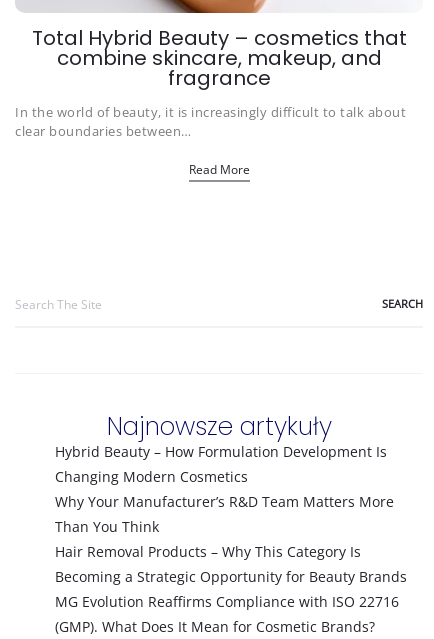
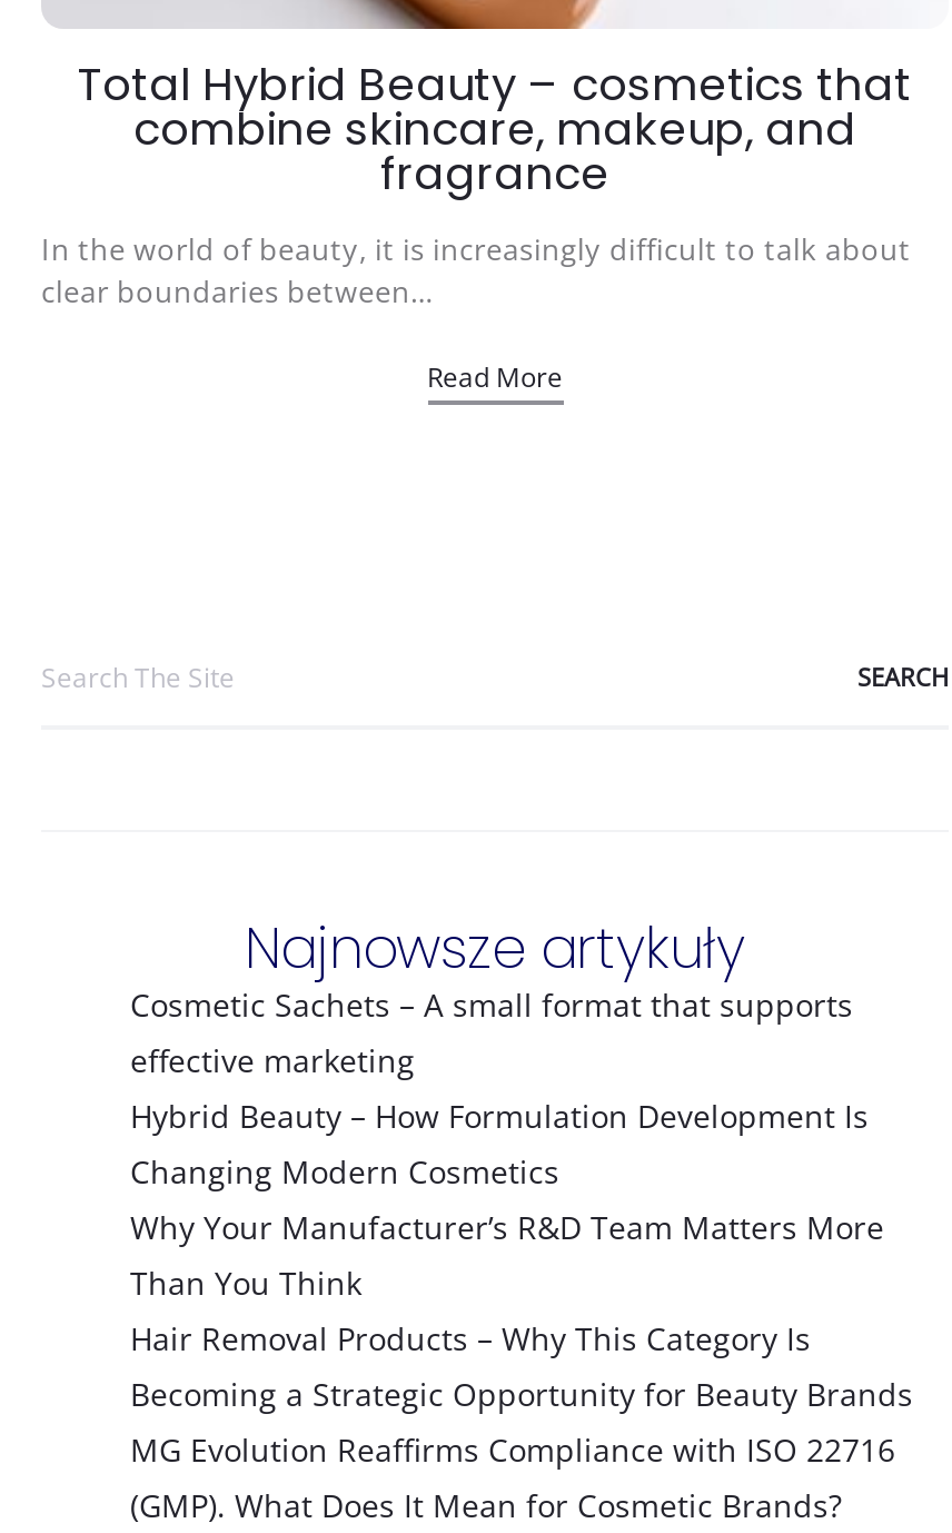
+ Cosmetic Sachets – A small format that supports
+ effective marketing
